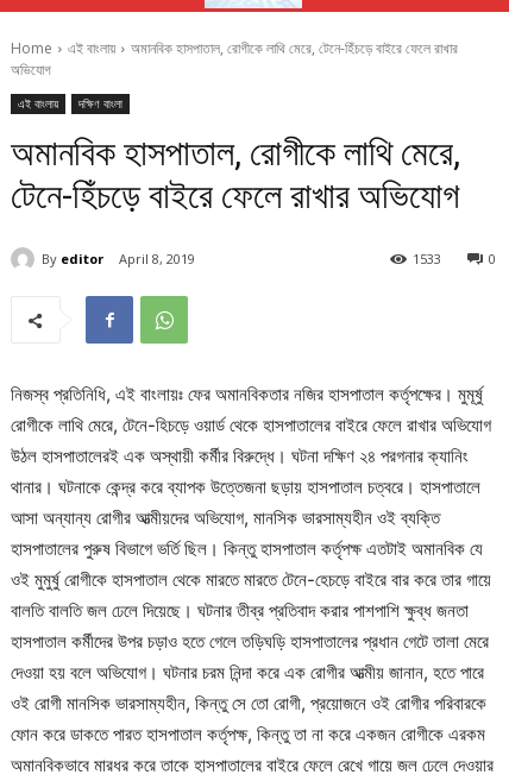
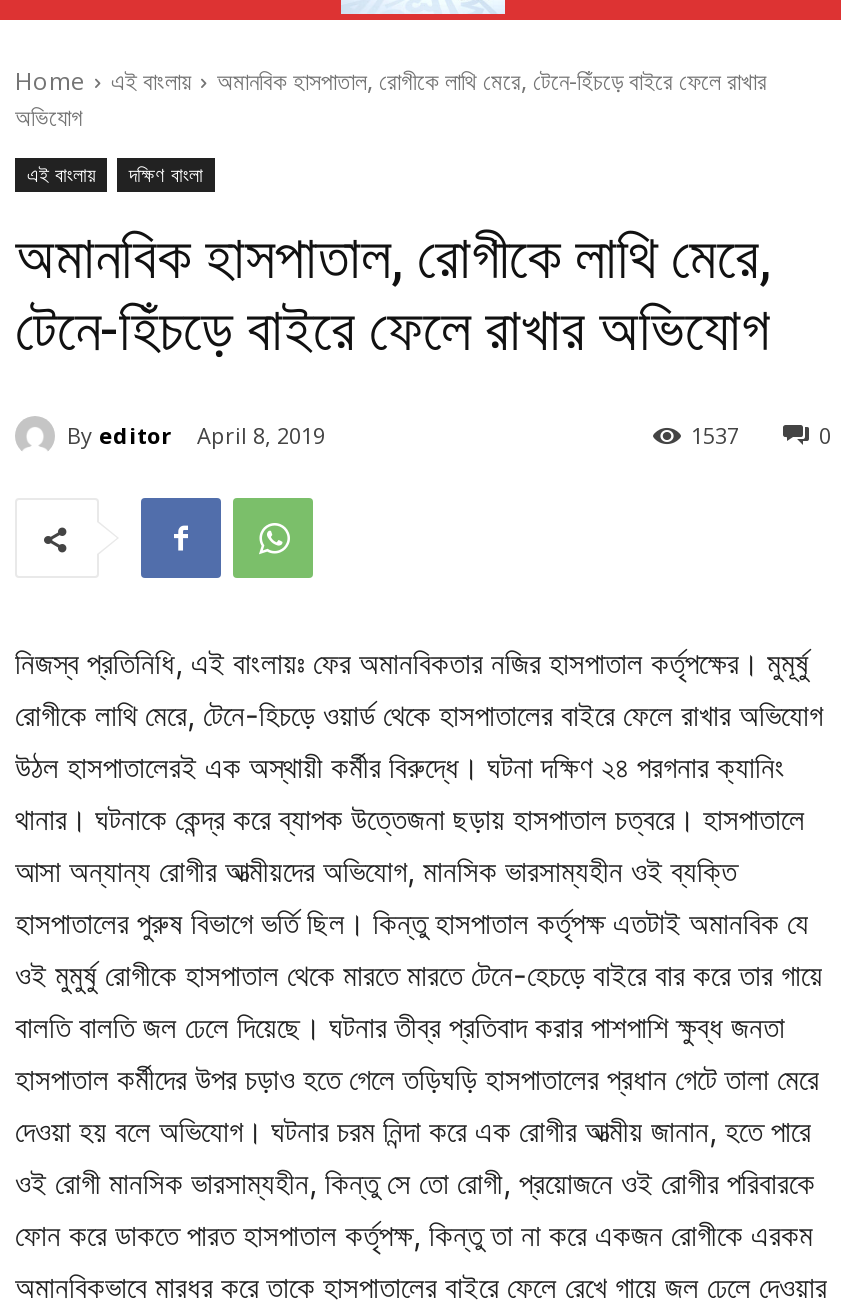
- 1533
+ 1537
